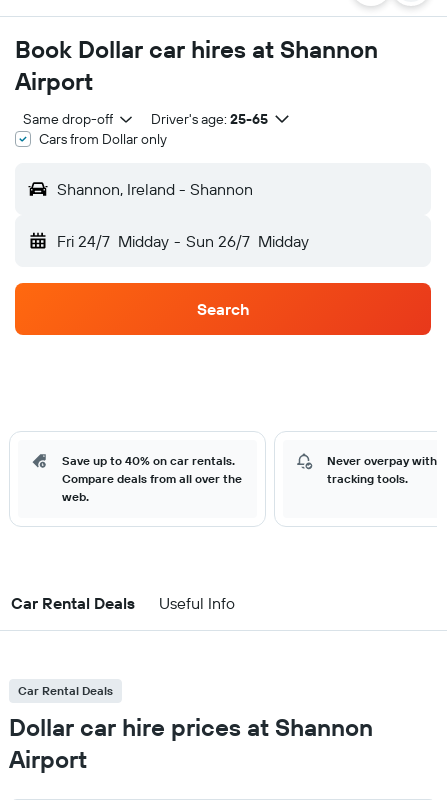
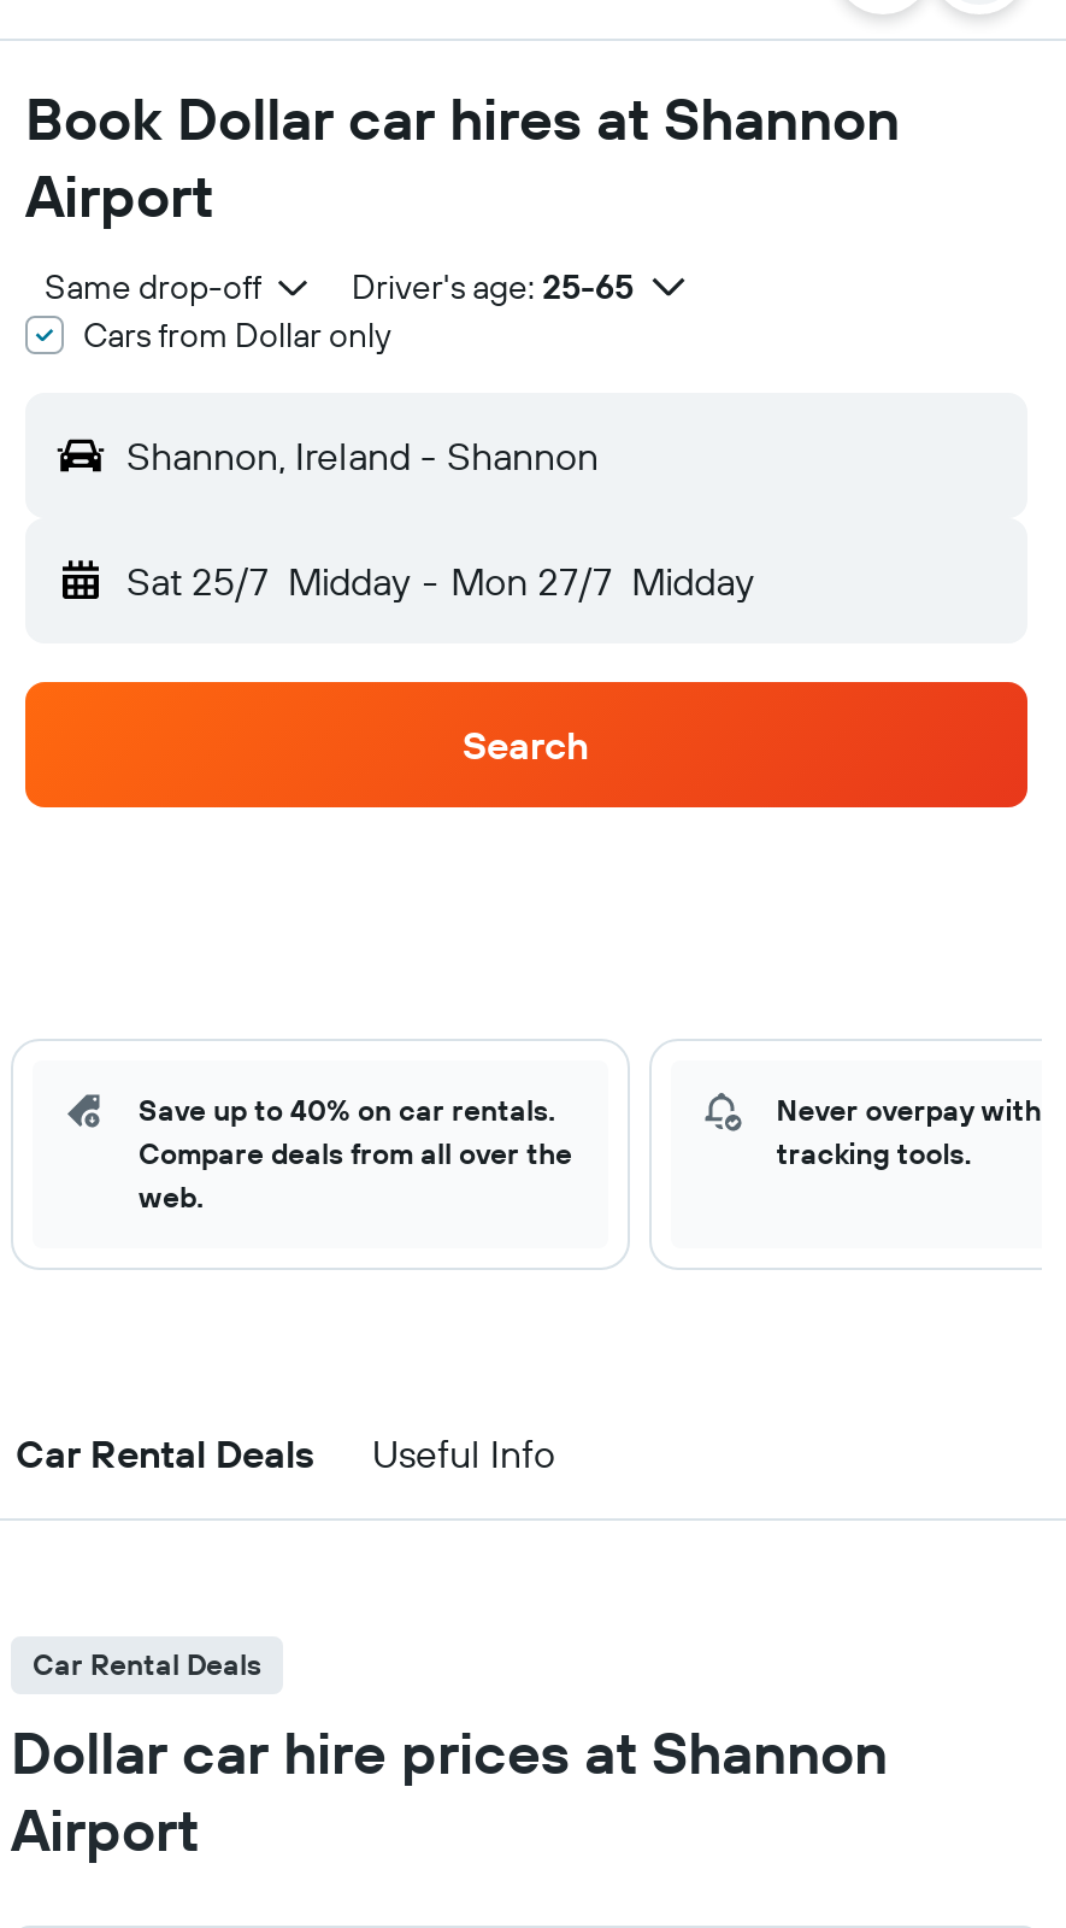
- Fri 24/7 Midday - Sun 26/7 Midday
+ Sat 25/7 Midday - Mon 27/7 Midday
